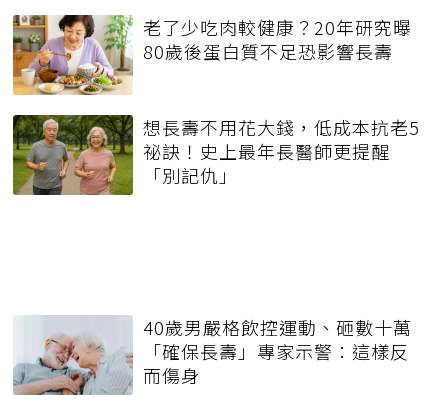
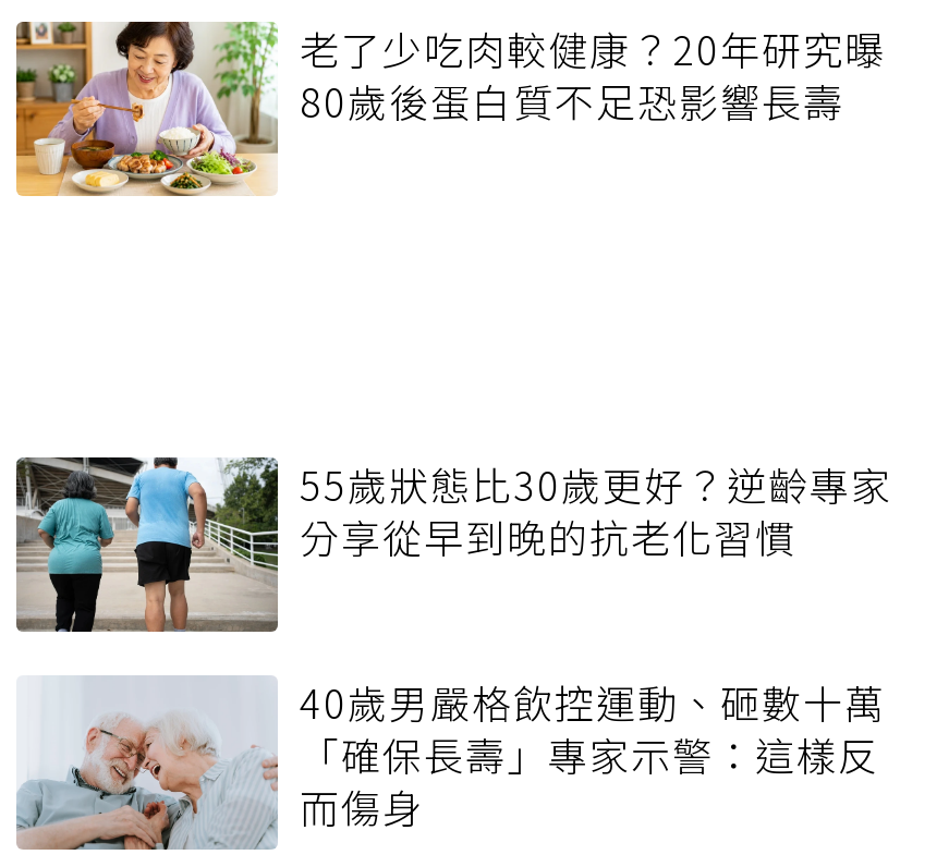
+ [image]

- [image]

- 想長壽不用花大錢，低成本抗老5
- 祕訣！史上最年長醫師更提醒
- 「別記仇」
+ 55歲狀態比30歲更好？逆齡專家
+ 分享從早到晚的抗老化習慣
